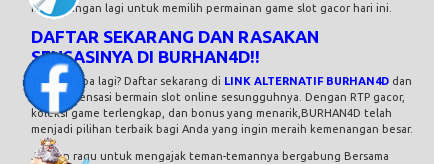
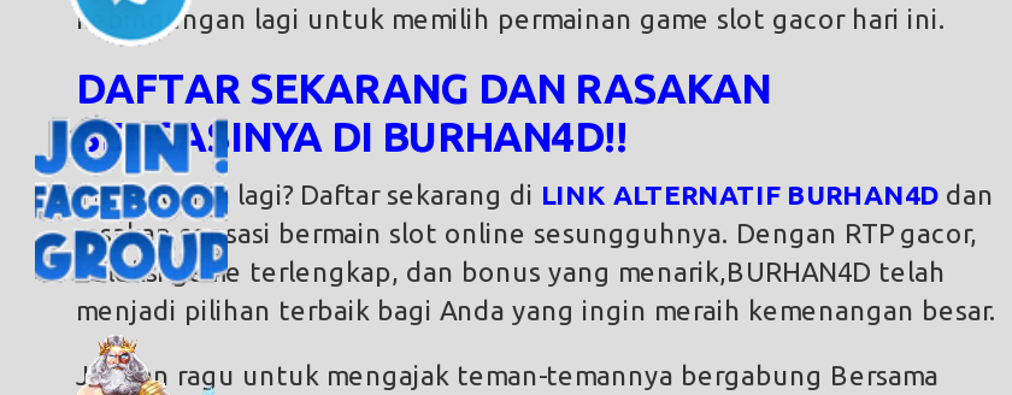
- [image]
+ [image]
